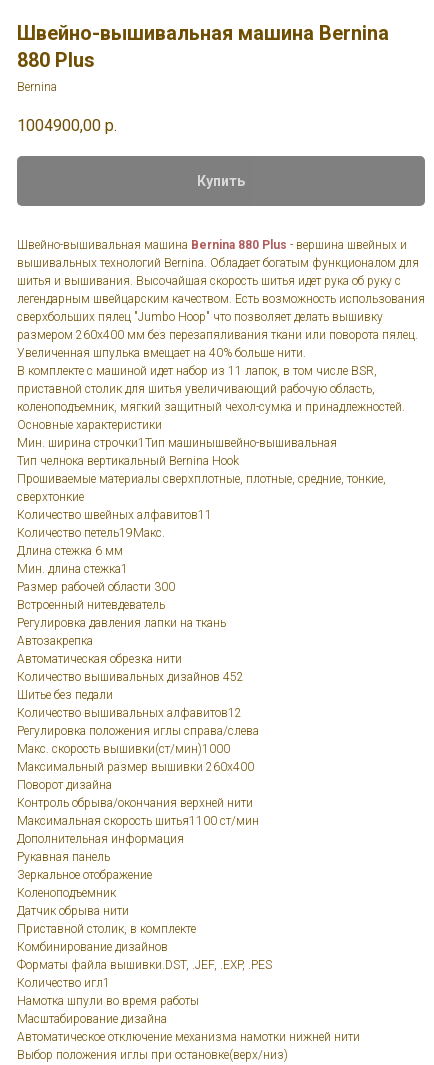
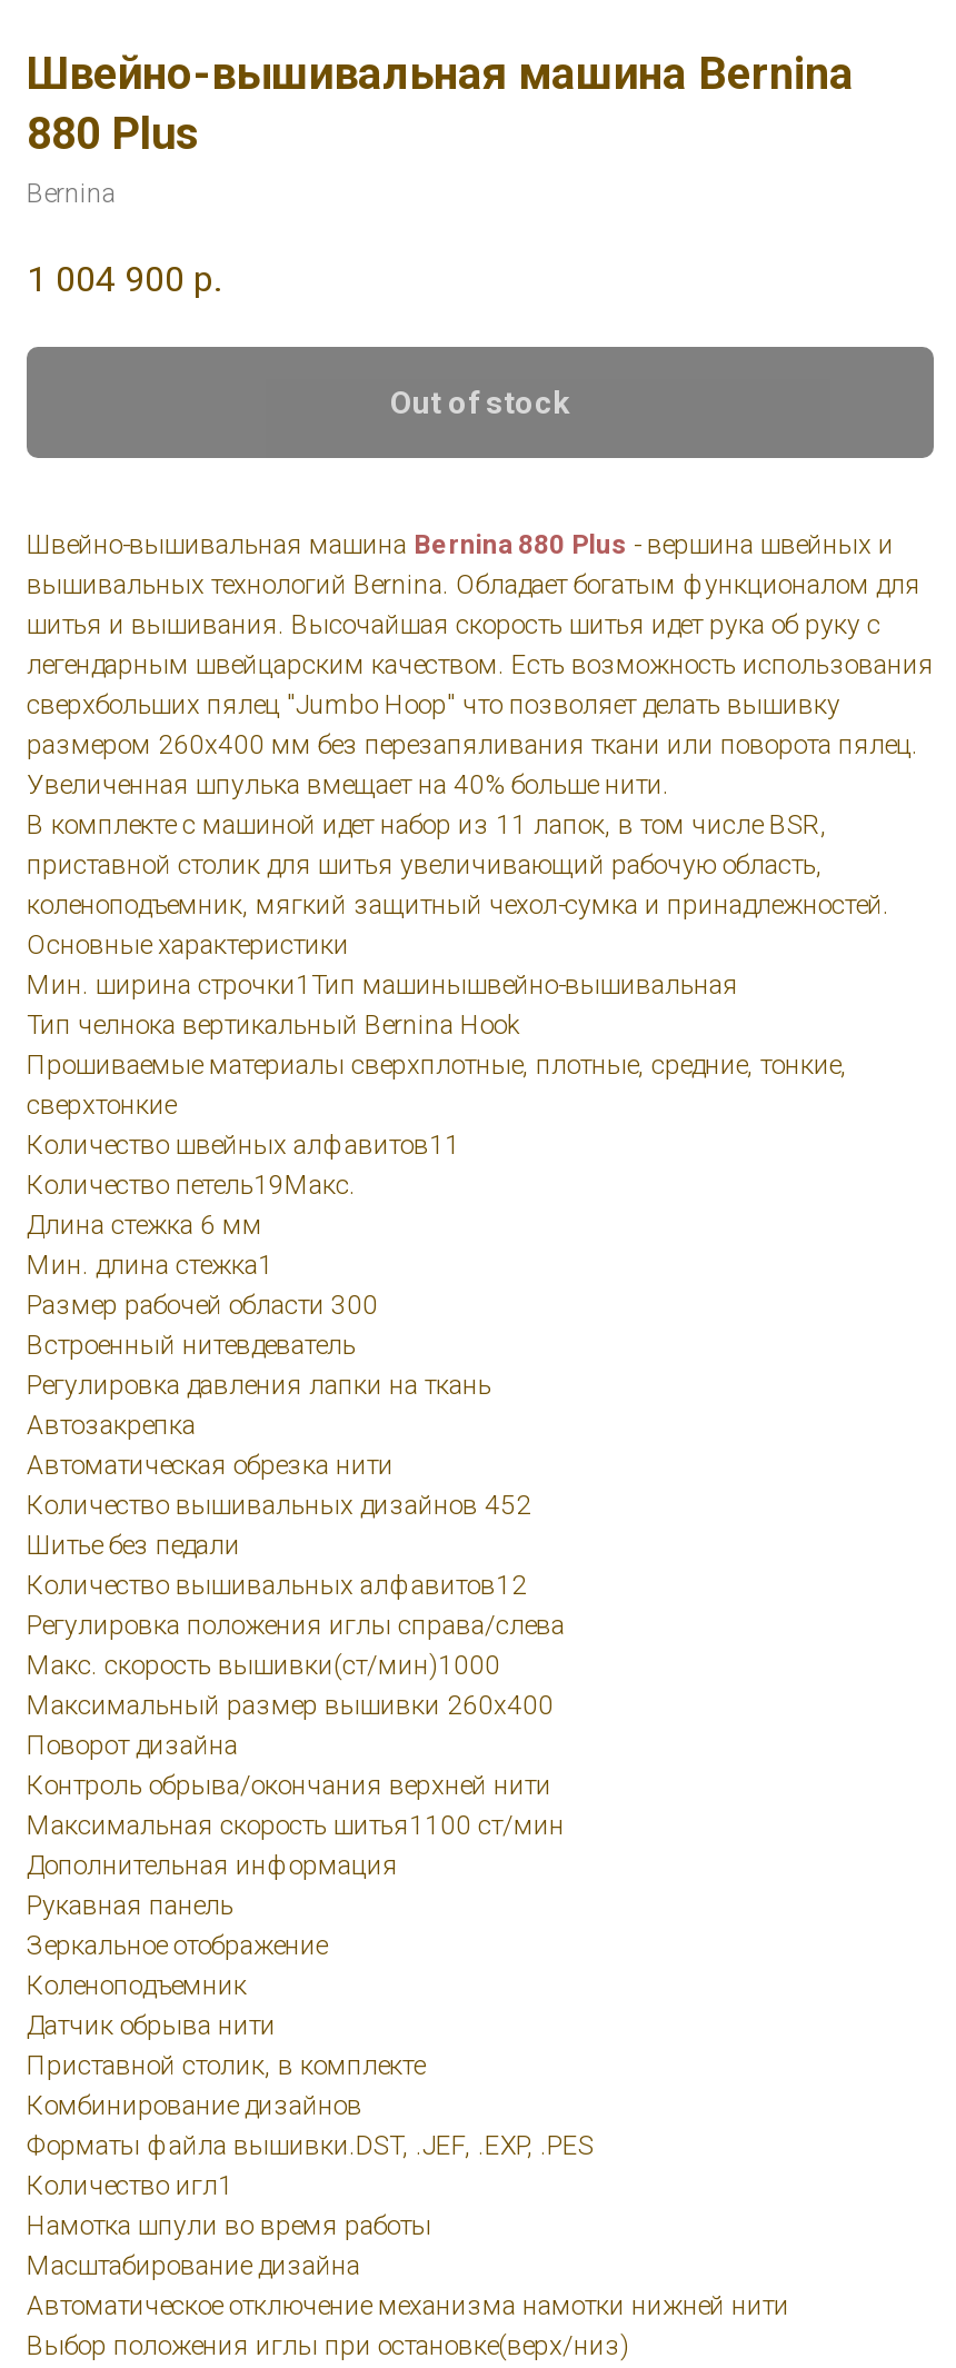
- 1004900,00 р.
+ 1 004 900 р.

- Купить
+ Out of stock
